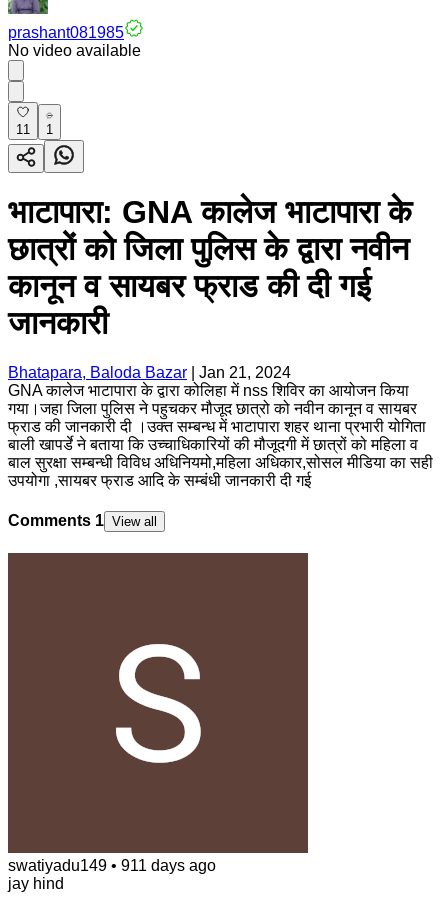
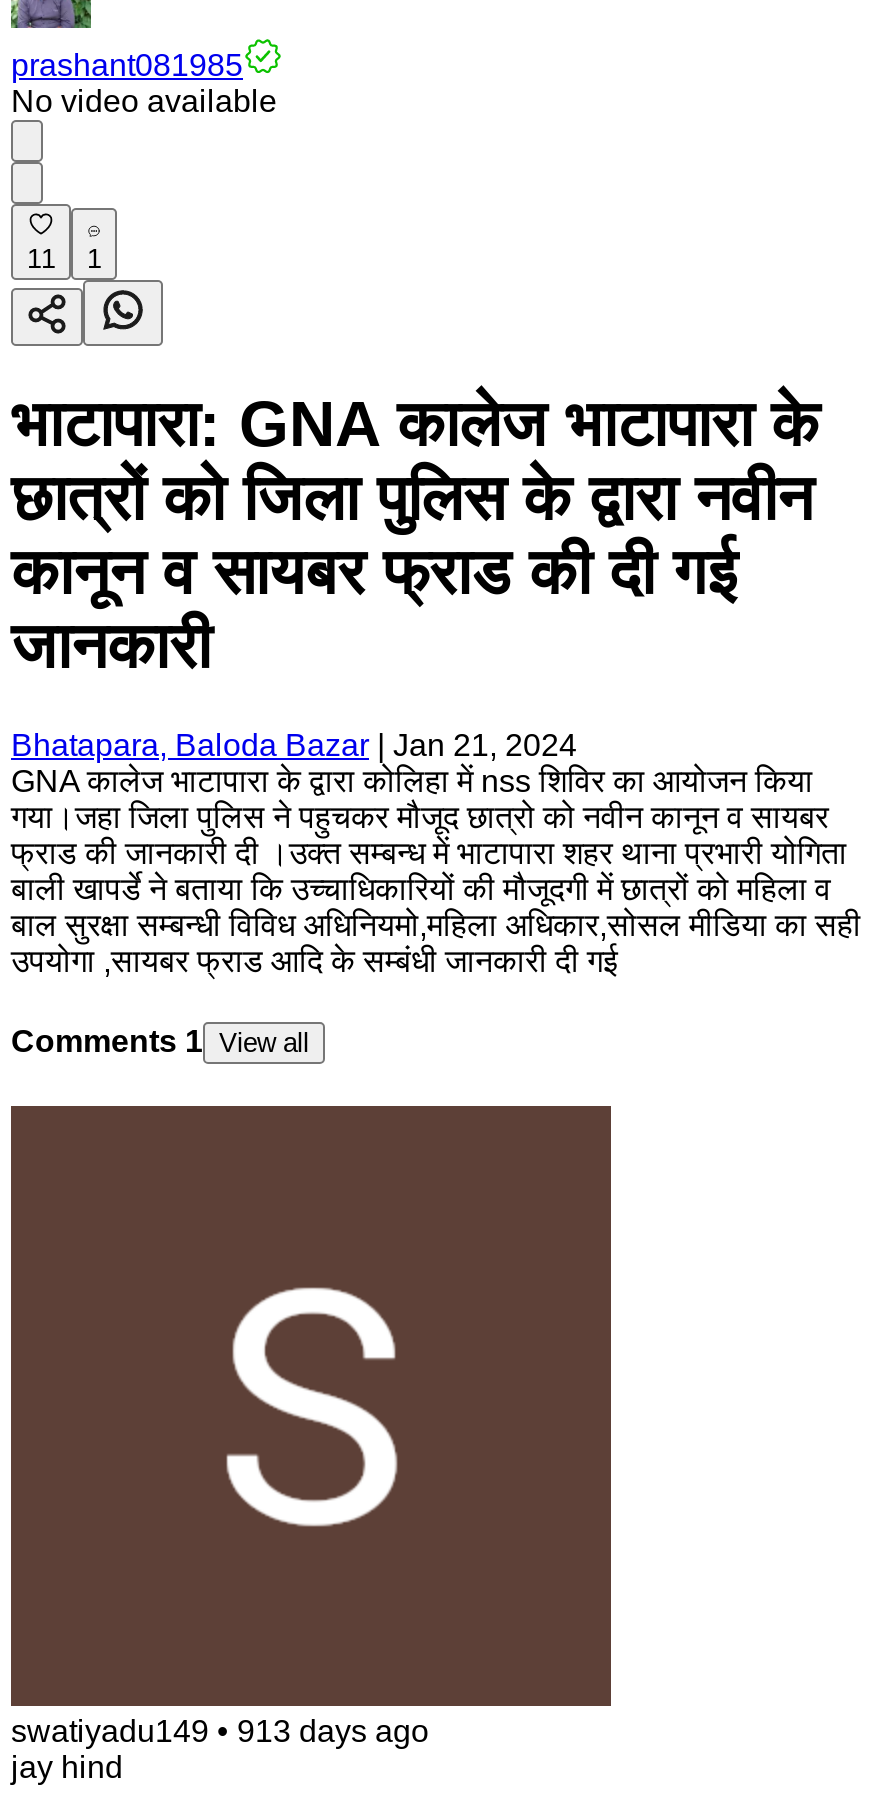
- swatiyadu149 • 911 days ago
+ swatiyadu149 • 913 days ago
